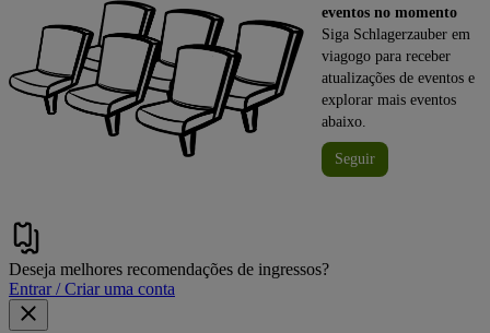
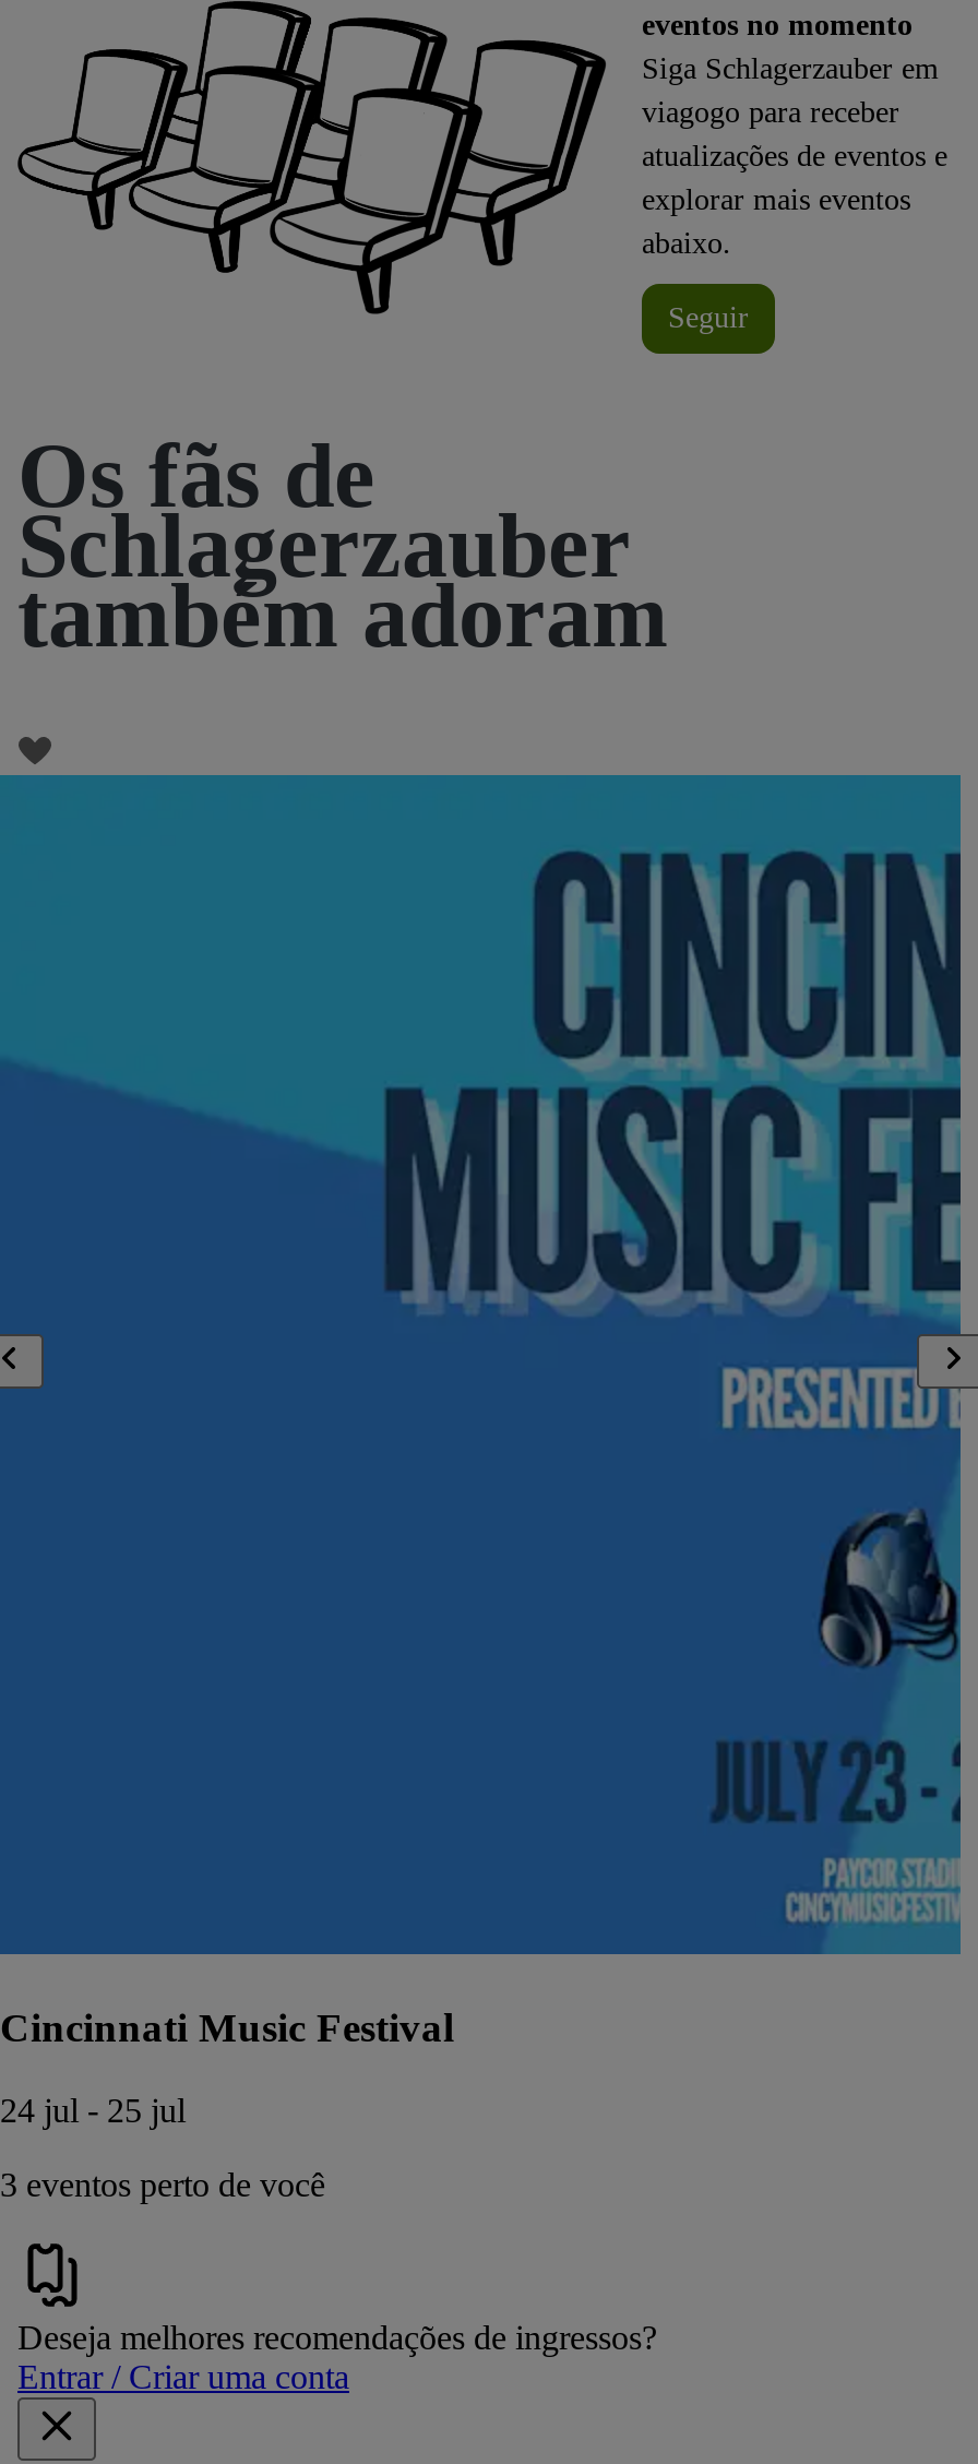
+ [image]
+ Cincinnati Music Festival
+ 24 jul - 25 jul
+ 3 eventos perto de você

+ Os fãs de
+ Schlagerzauber
+ também adoram
